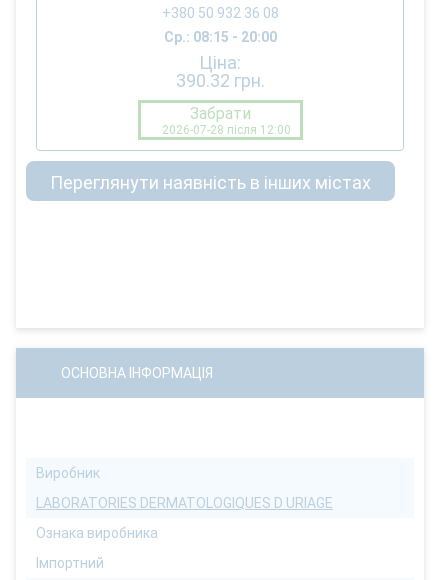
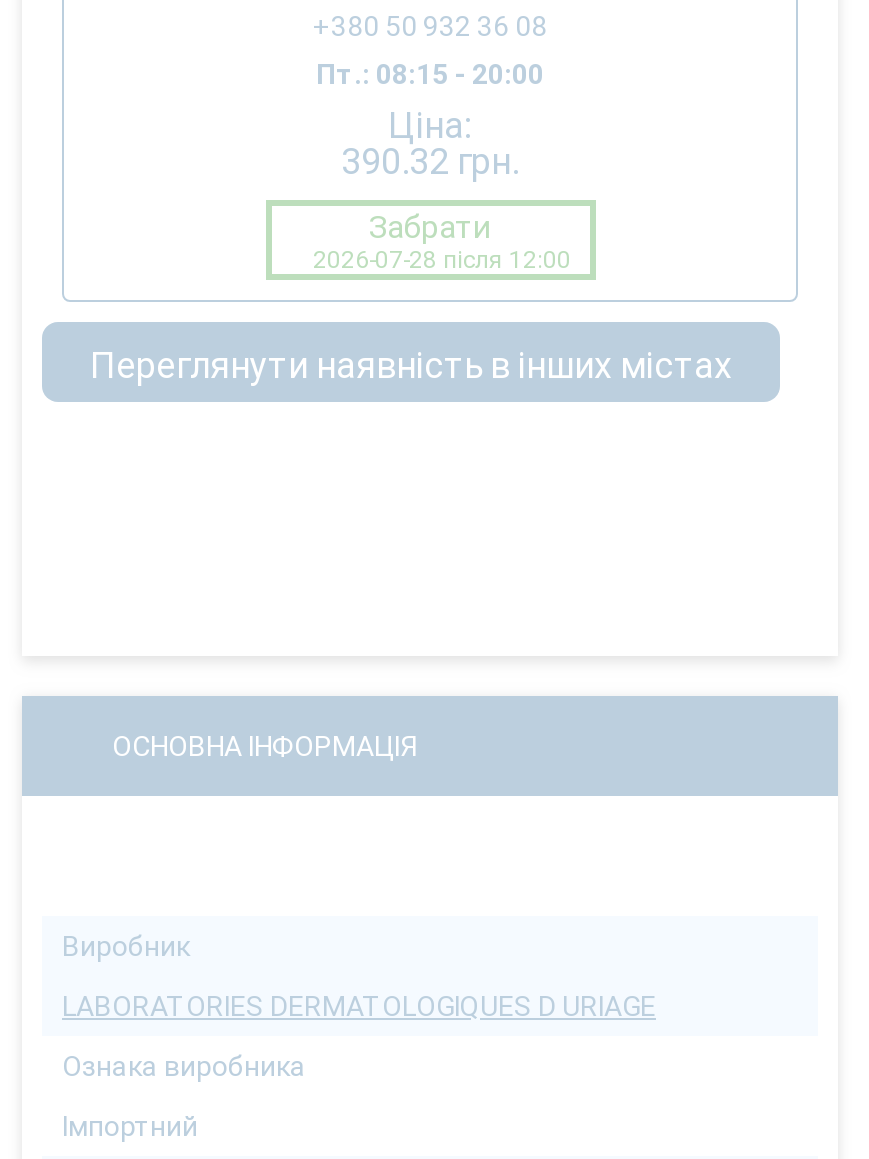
- Ср.: 08:15 - 20:00
+ Пт.: 08:15 - 20:00
